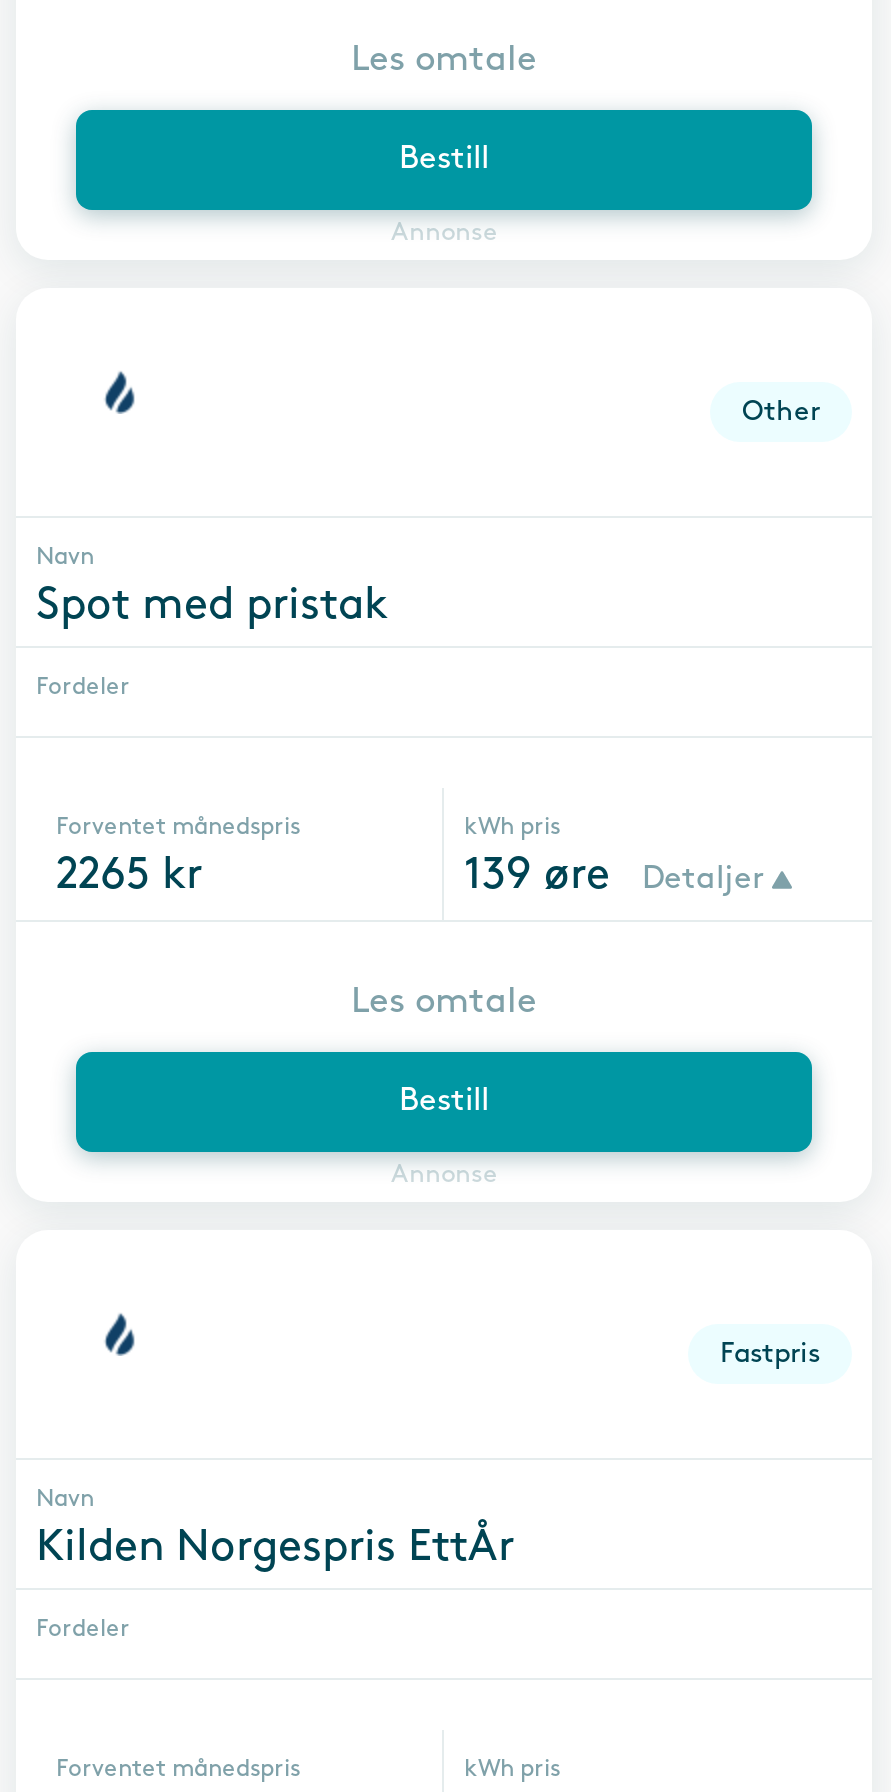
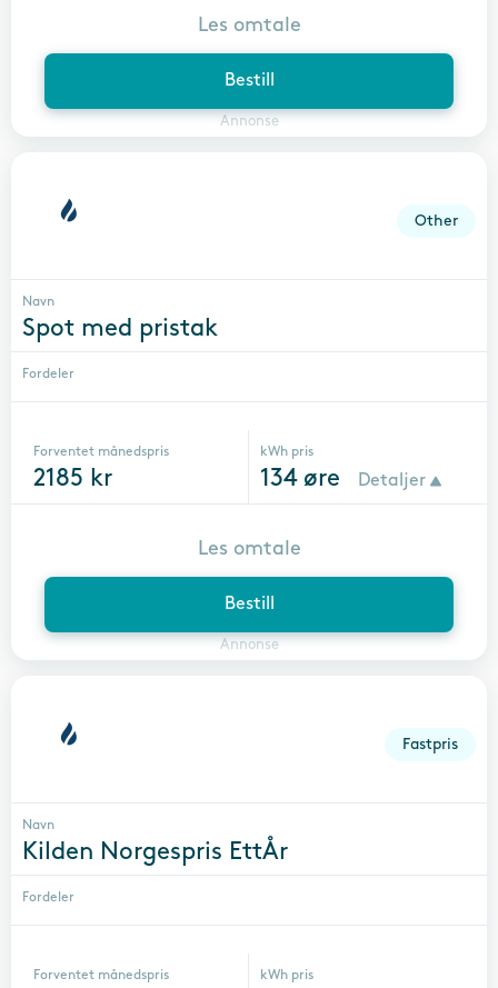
- 2265 kr
+ 2185 kr

- 139 øre Detaljer
+ 134 øre Detaljer
